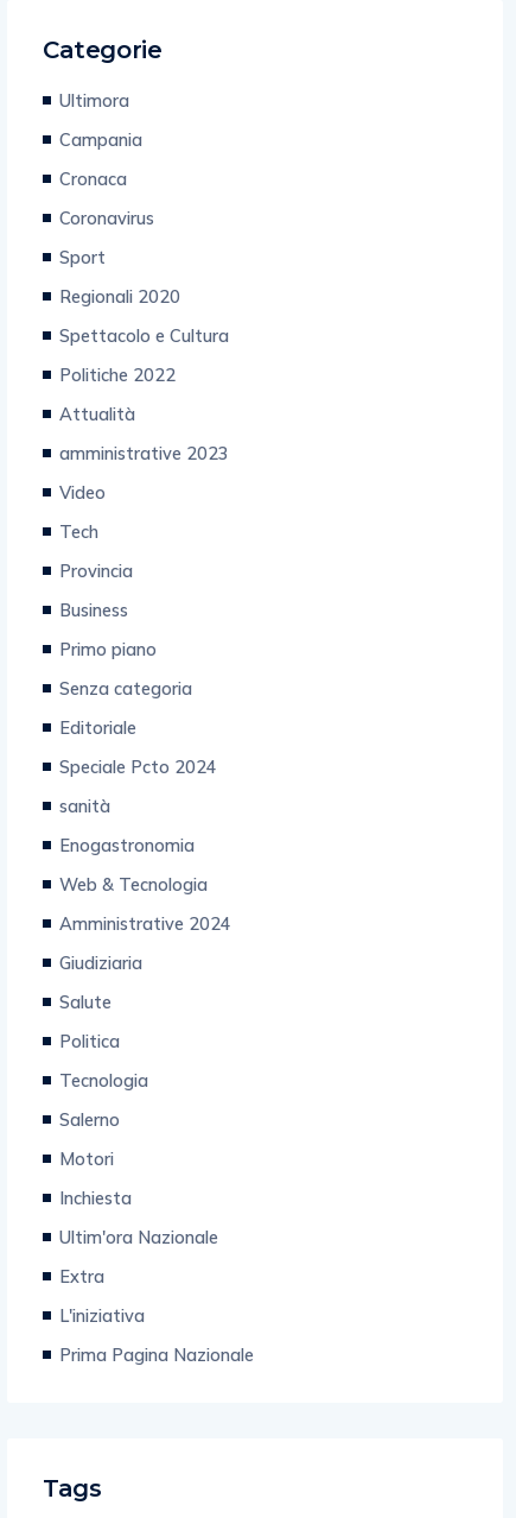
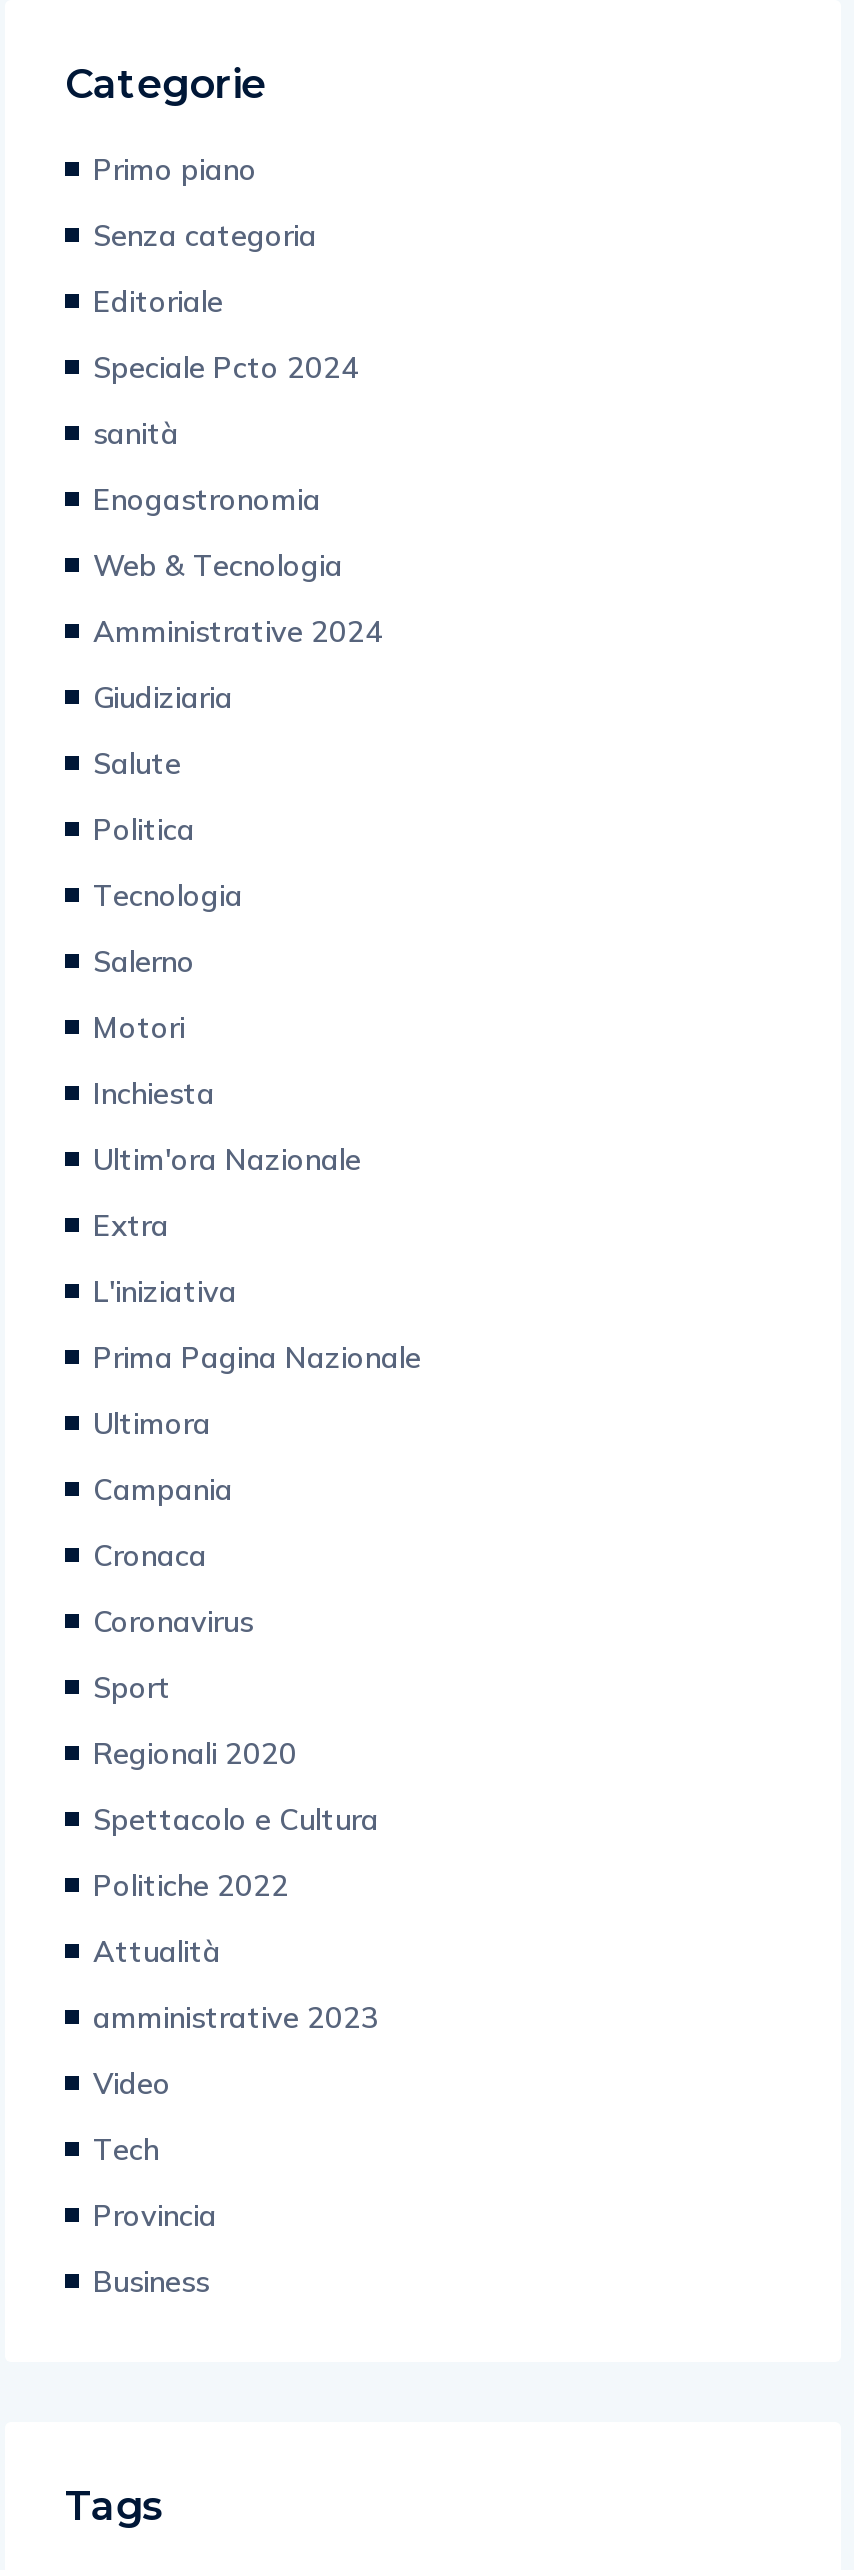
moved down: Ultimora | Campania | Cronaca | ... | Provincia | Business

moved up: Primo piano | Senza categoria | Editoriale | ... | L'iniziativa | Prima Pagina Nazionale
